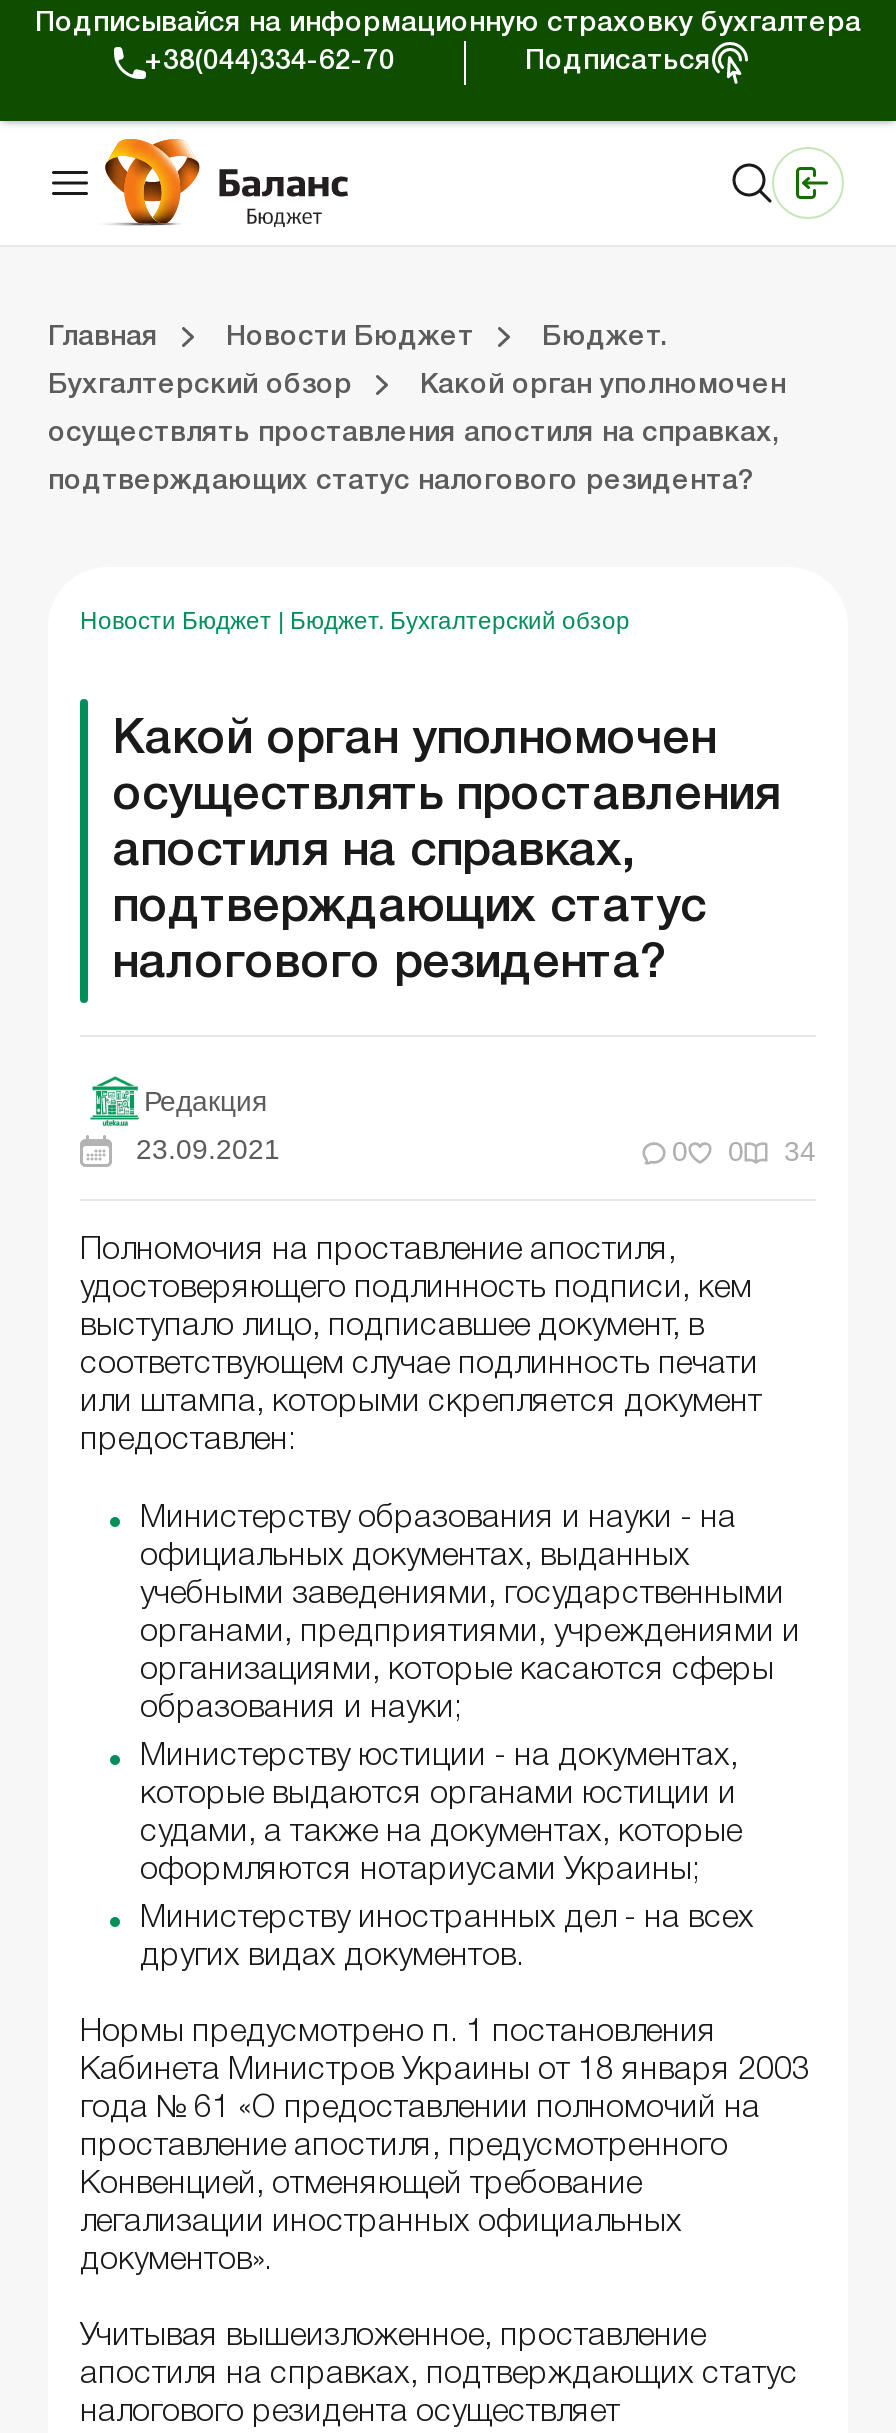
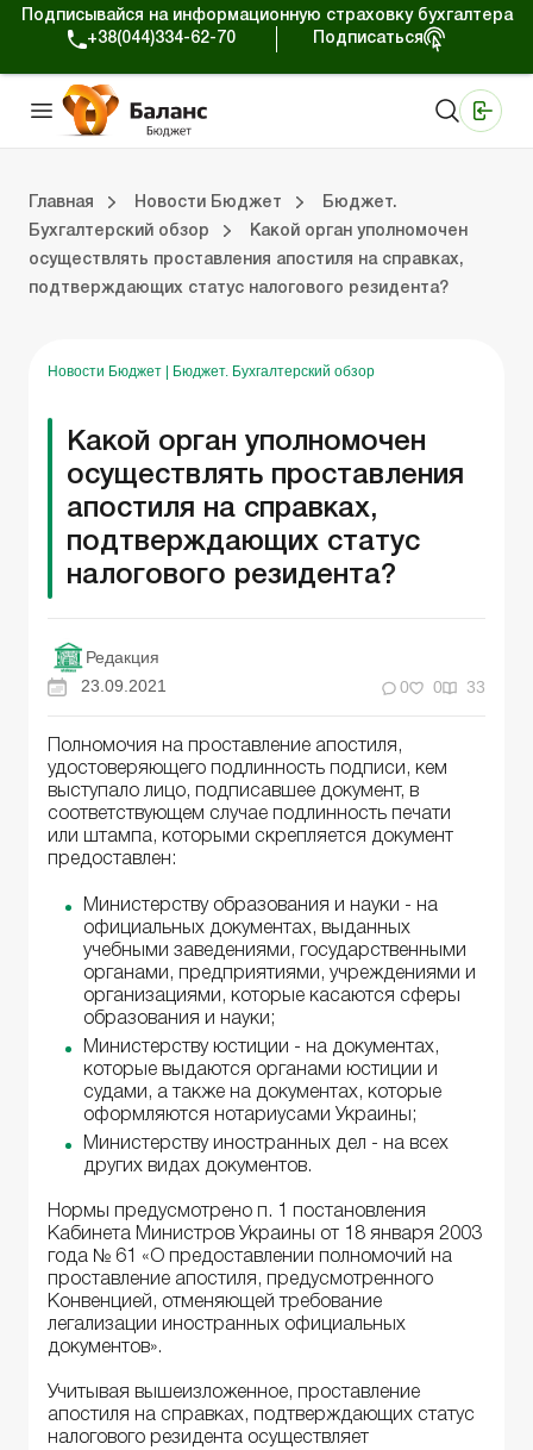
- 34
+ 33
